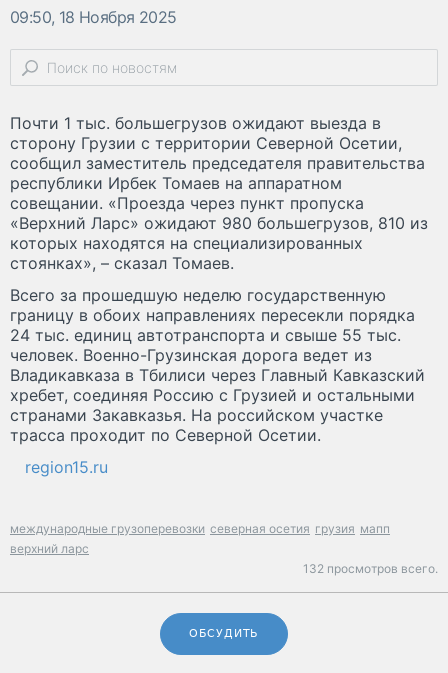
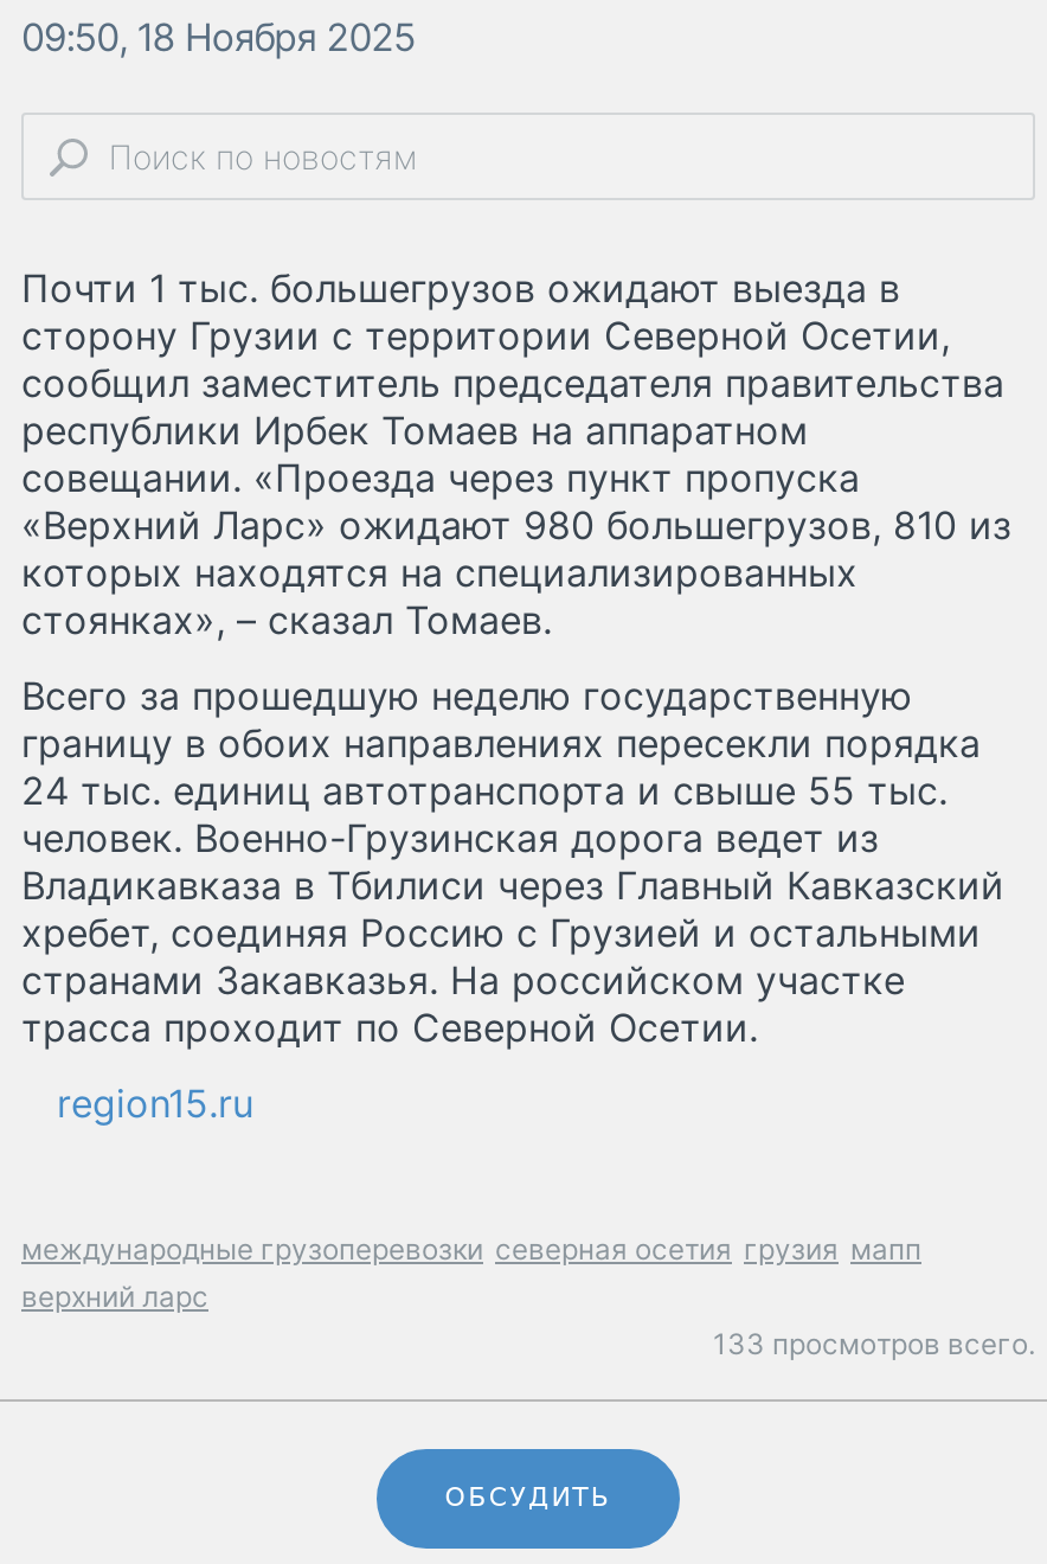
- 132 просмотров всего.
+ 133 просмотров всего.
